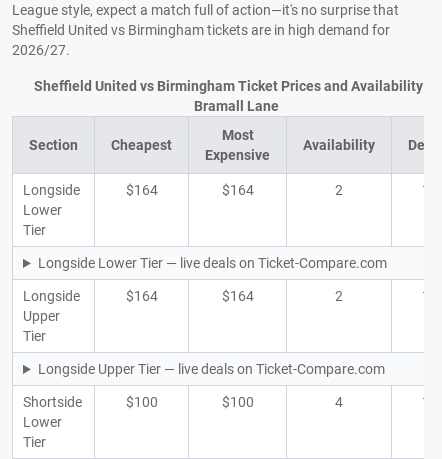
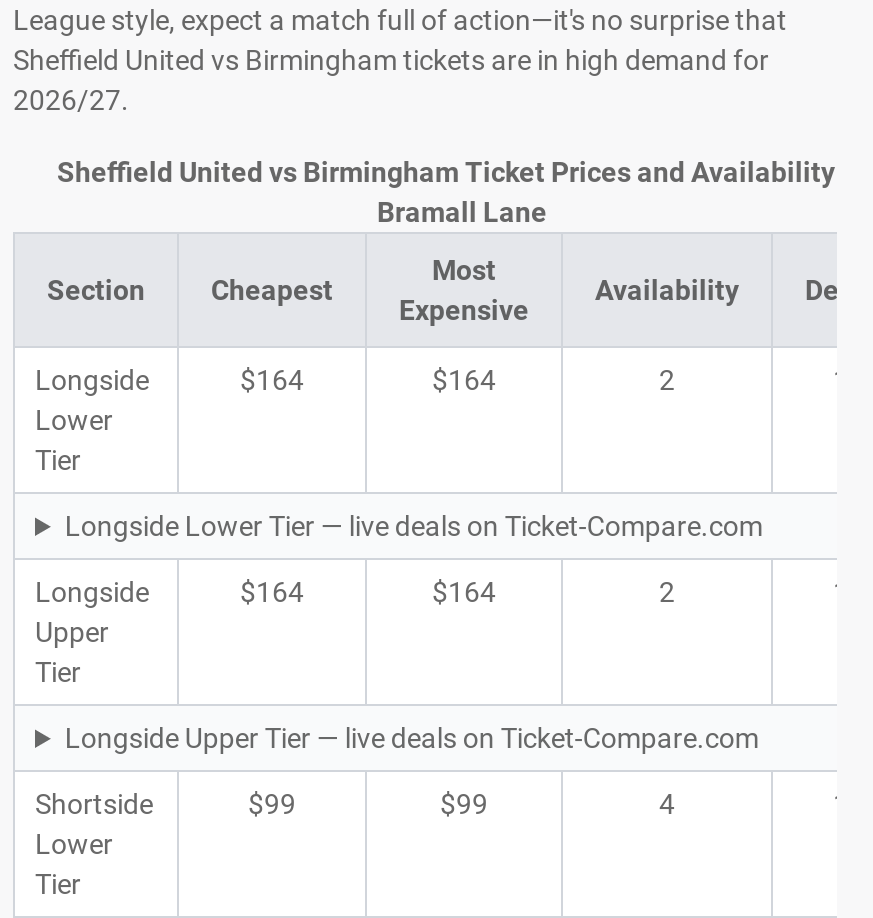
- $100
+ $99

- $100
+ $99
